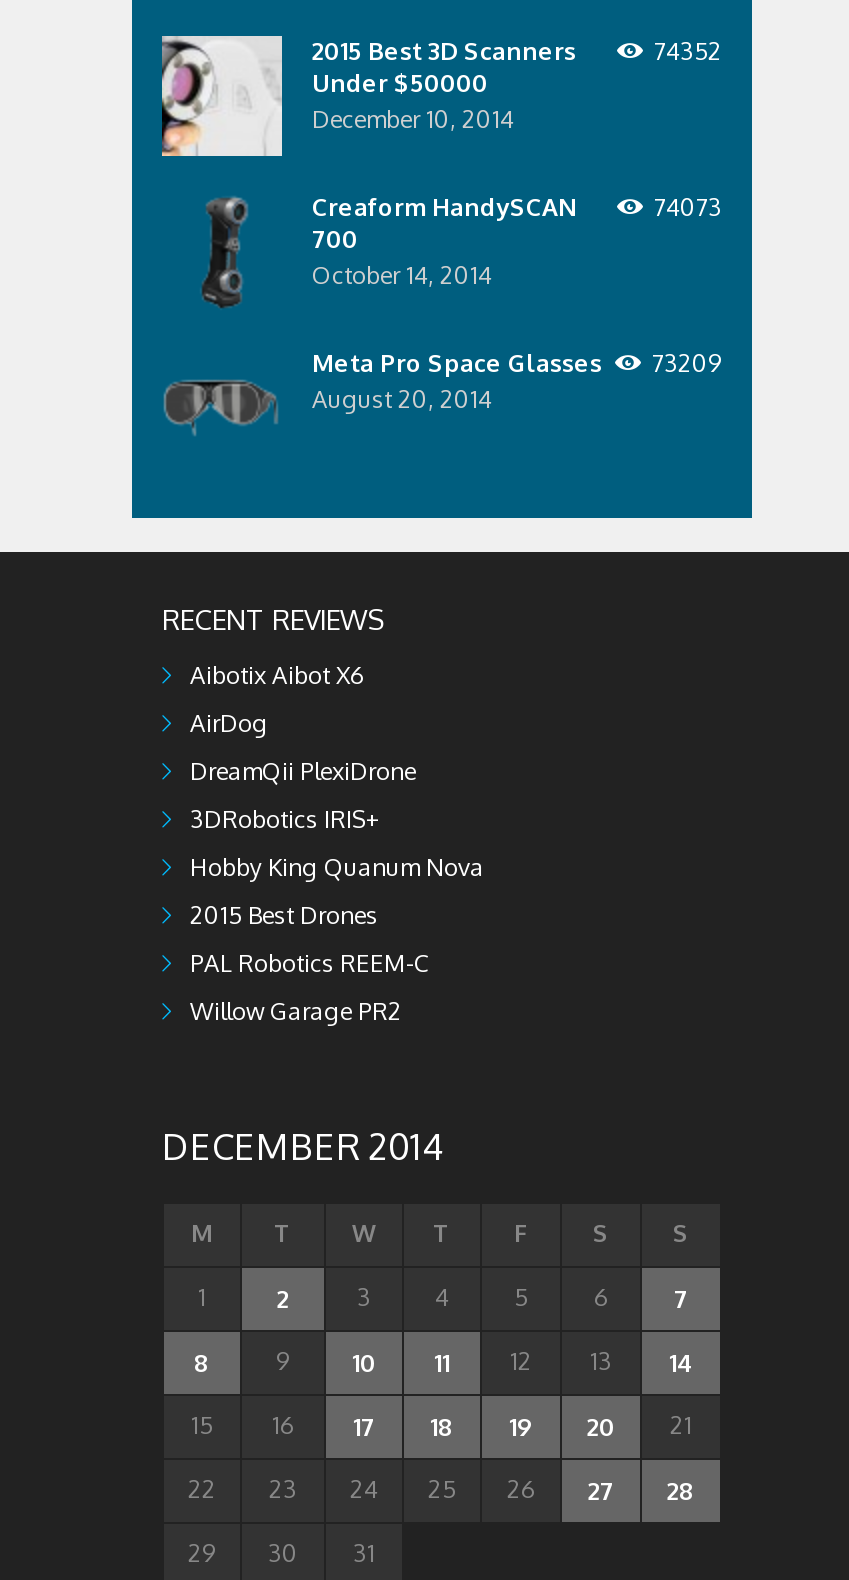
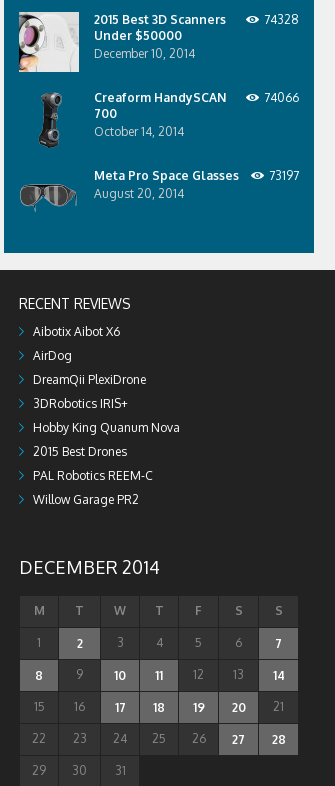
- 74352
+ 74328

- 74073
+ 74066

- Meta Pro Space Glasses 73209
+ Meta Pro Space Glasses 73197
